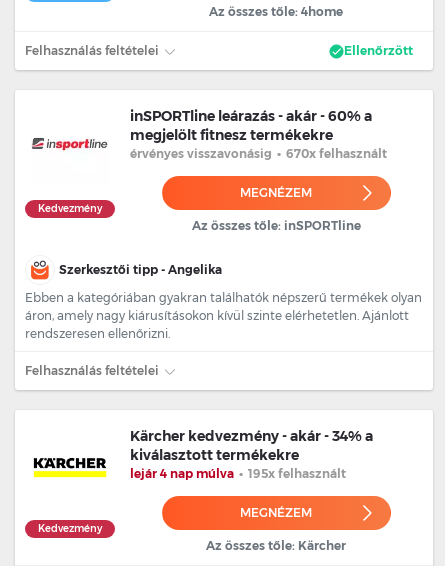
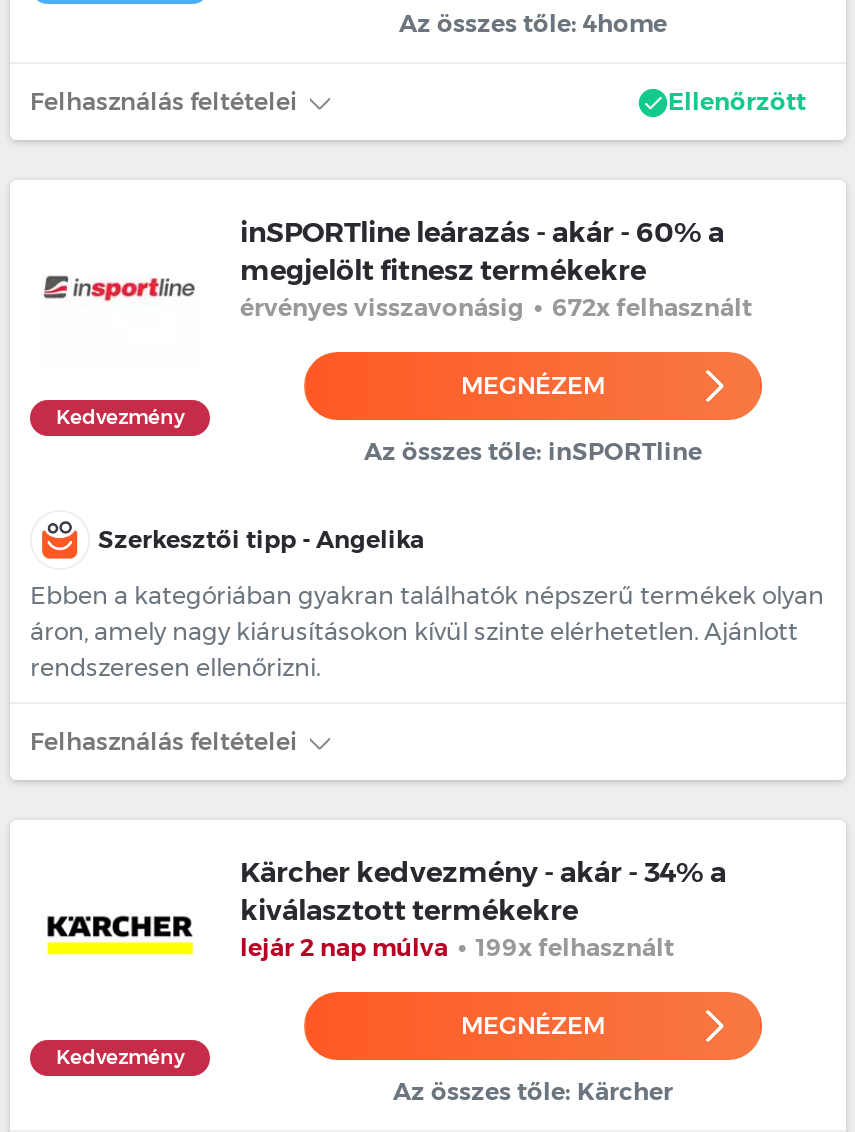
- érvényes visszavonásig • 670x felhasznált
+ érvényes visszavonásig • 672x felhasznált

- lejár 4 nap múlva • 195x felhasznált
+ lejár 2 nap múlva • 199x felhasznált
